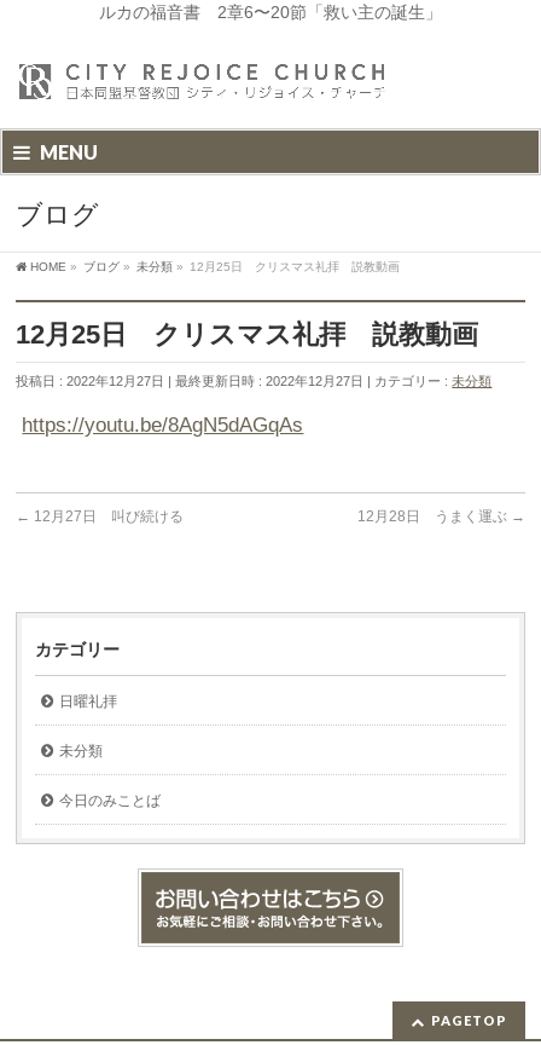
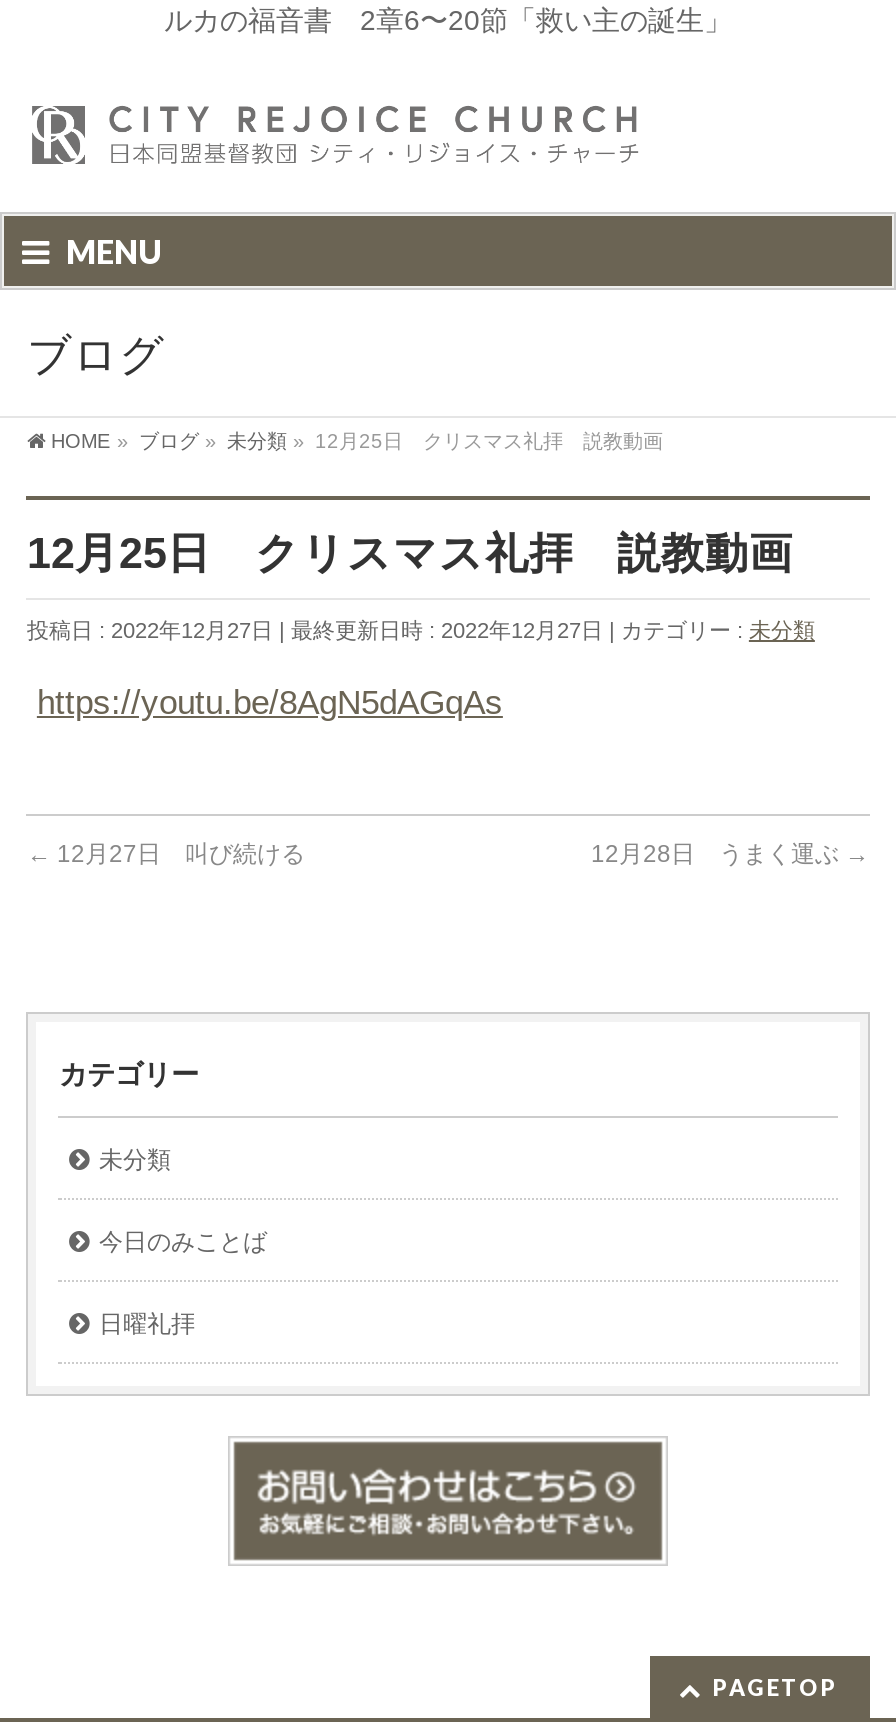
moved down: 日曜礼拝

moved up: 未分類 | 今日のみことば
